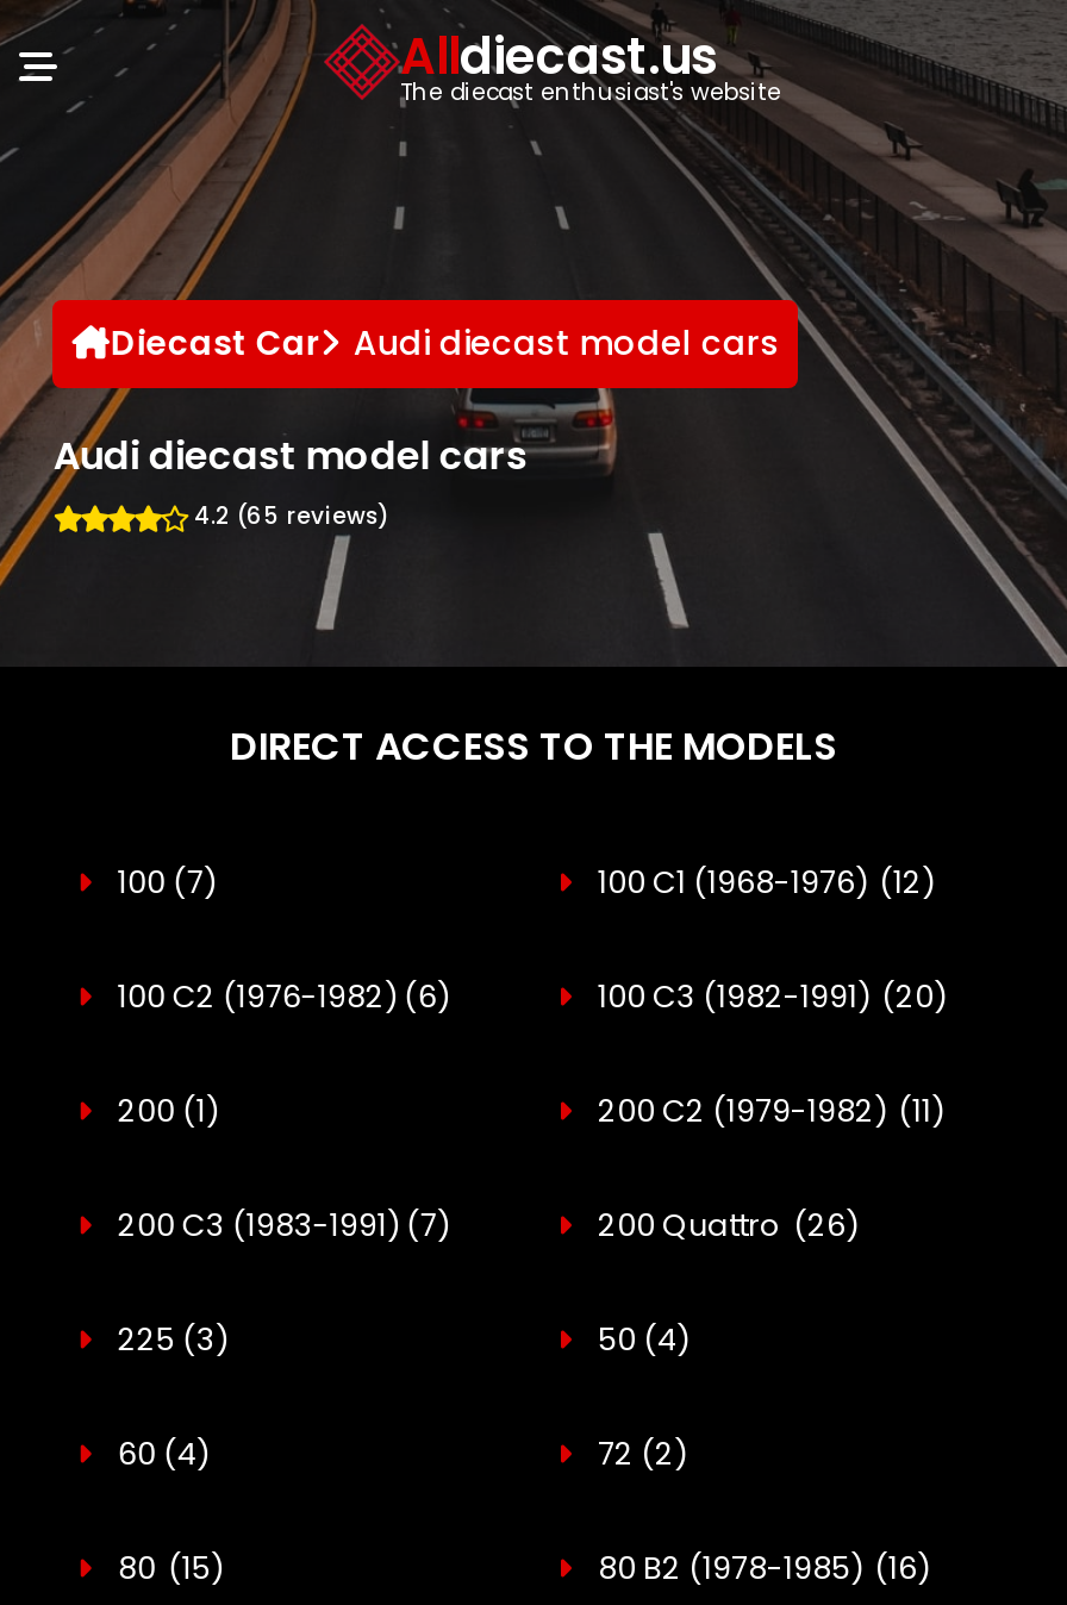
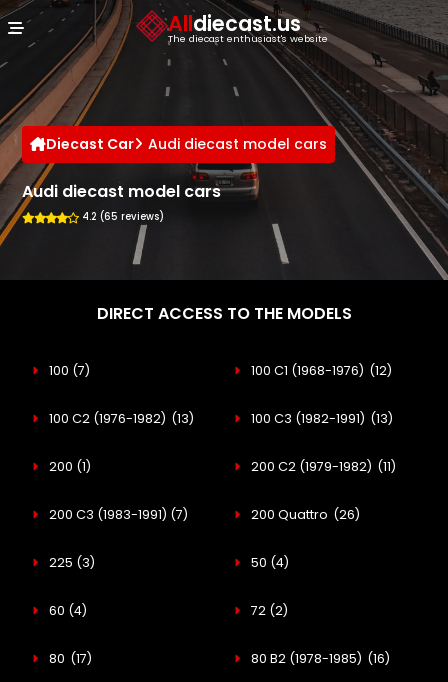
- 100 C2 (1976-1982) (6)
+ 100 C2 (1976-1982) (13)

- 100 C3 (1982-1991) (20)
+ 100 C3 (1982-1991) (13)

- 80 (15)
+ 80 (17)
